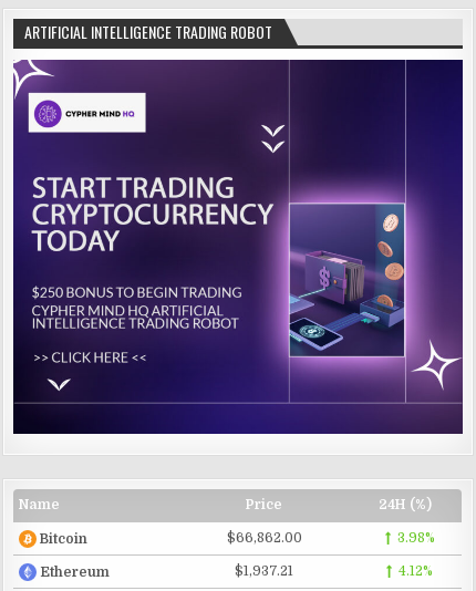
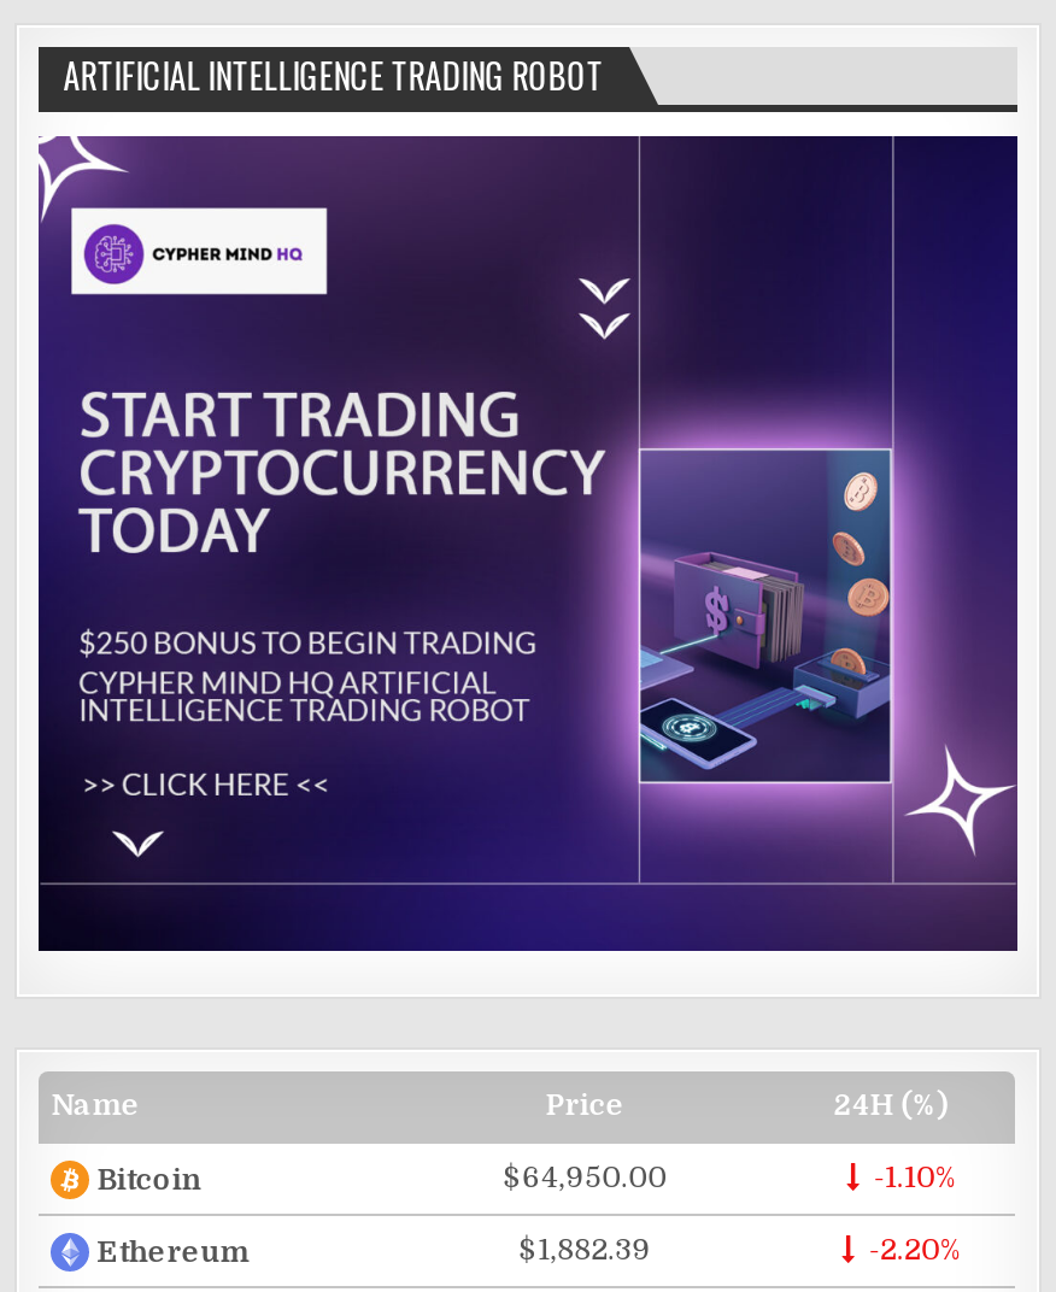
- $66,862.00
+ $64,950.00

- 3.98%
+ -1.10%

- $1,937.21
+ $1,882.39

- 4.12%
+ -2.20%
